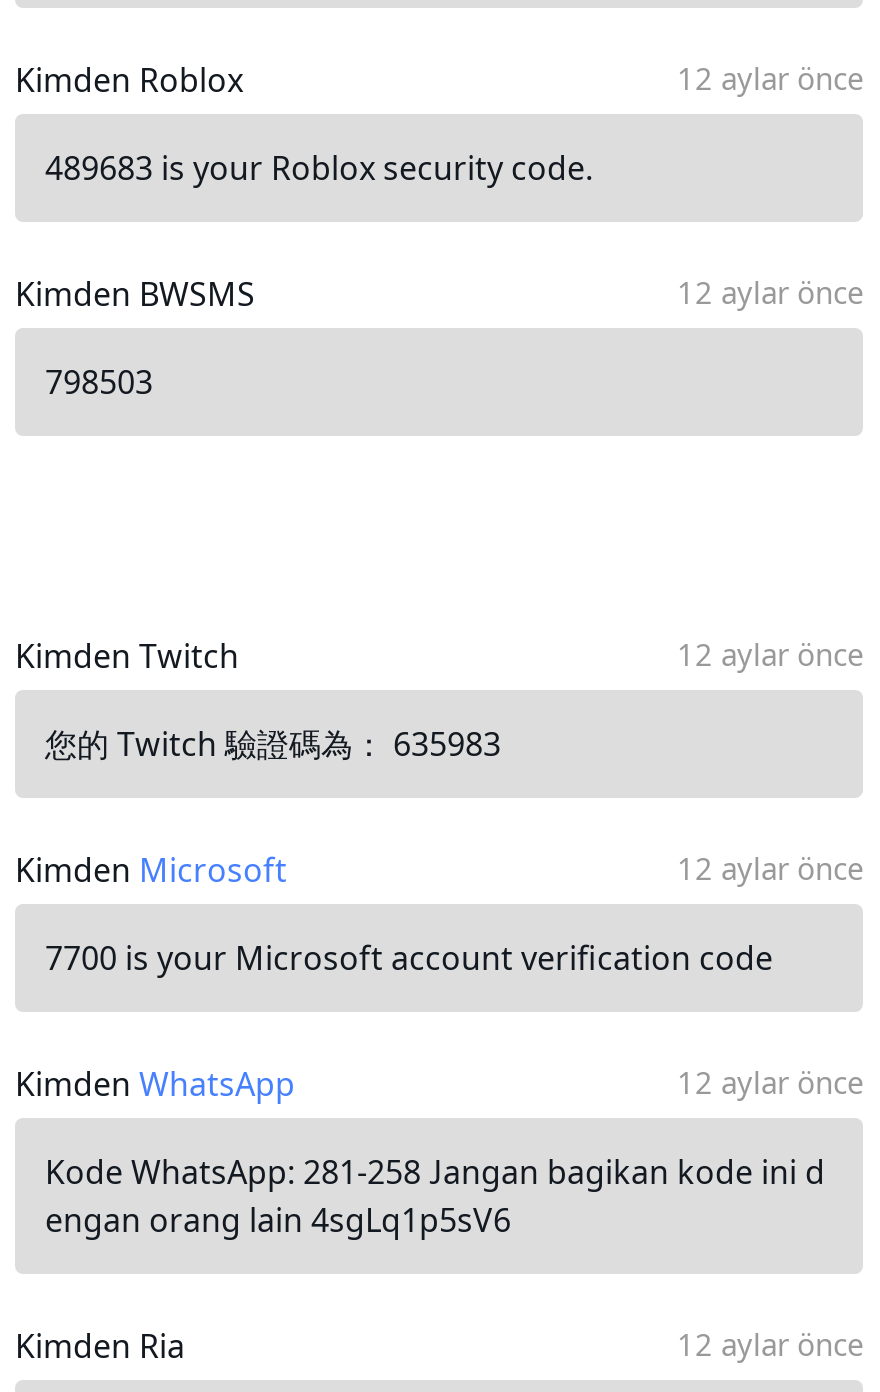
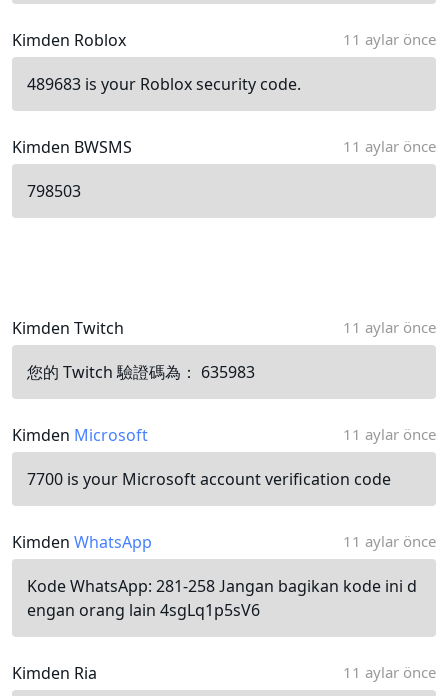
- 12 aylar önce
+ 11 aylar önce

- 12 aylar önce
+ 11 aylar önce

- 12 aylar önce
+ 11 aylar önce

- 12 aylar önce
+ 11 aylar önce

- 12 aylar önce
+ 11 aylar önce

- 12 aylar önce
+ 11 aylar önce
